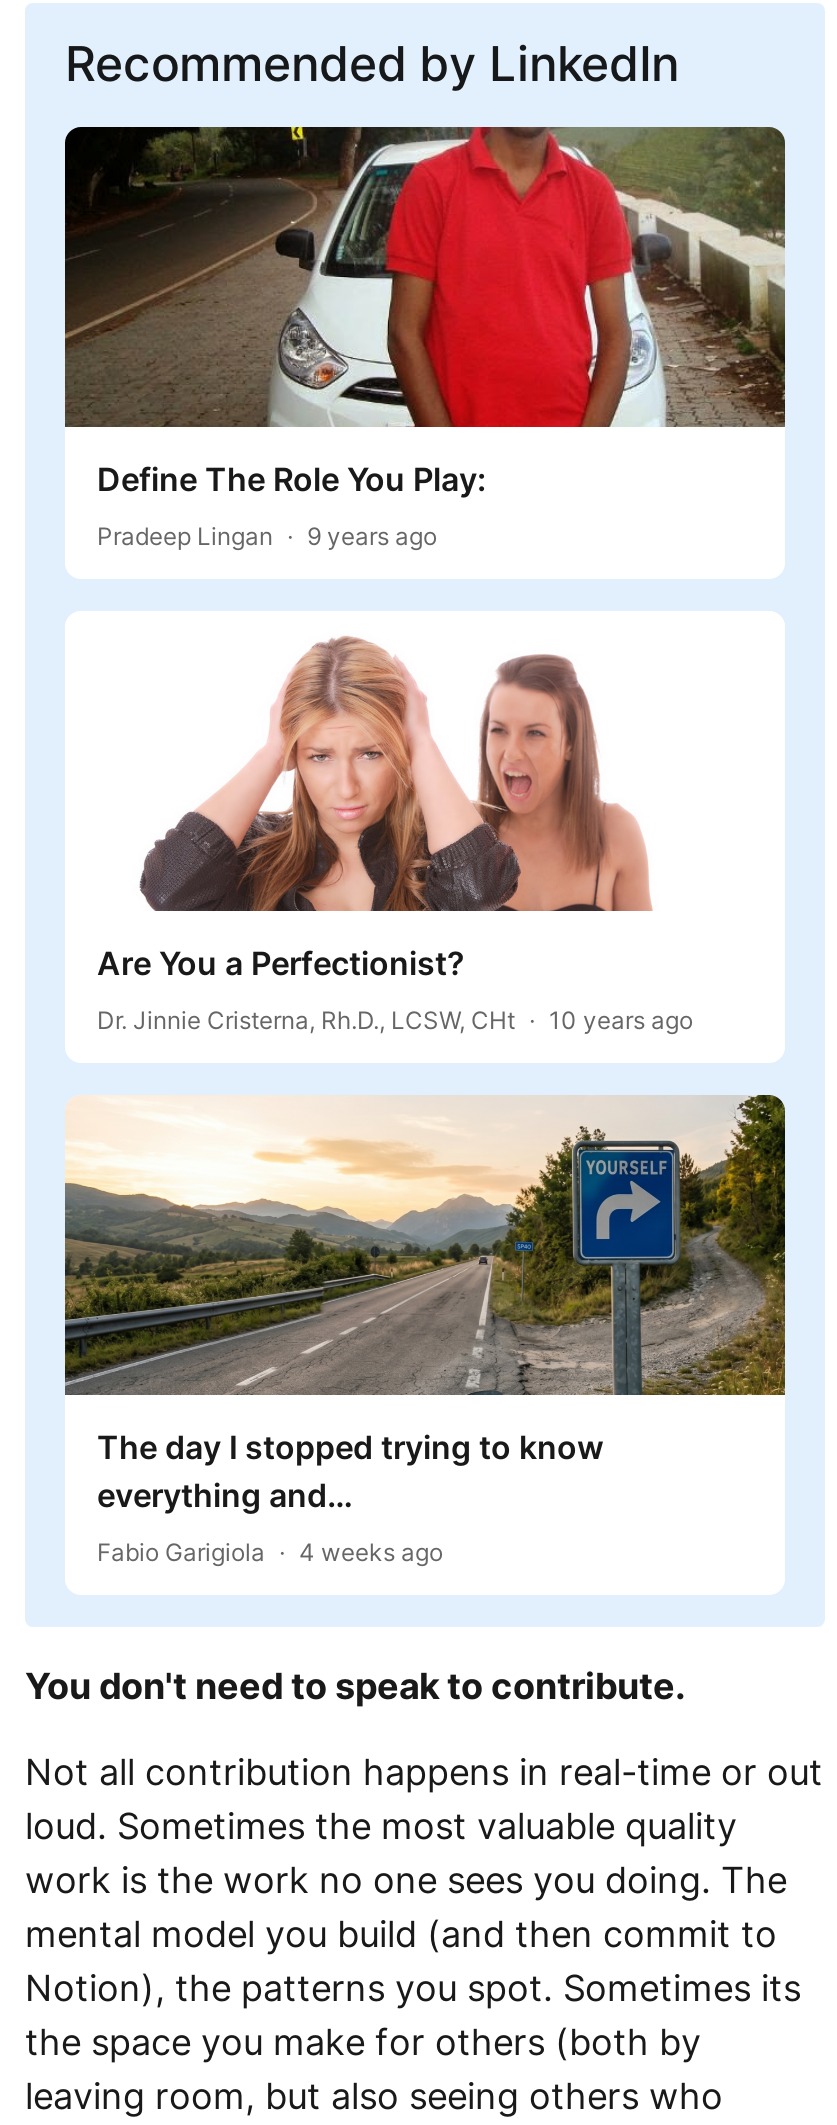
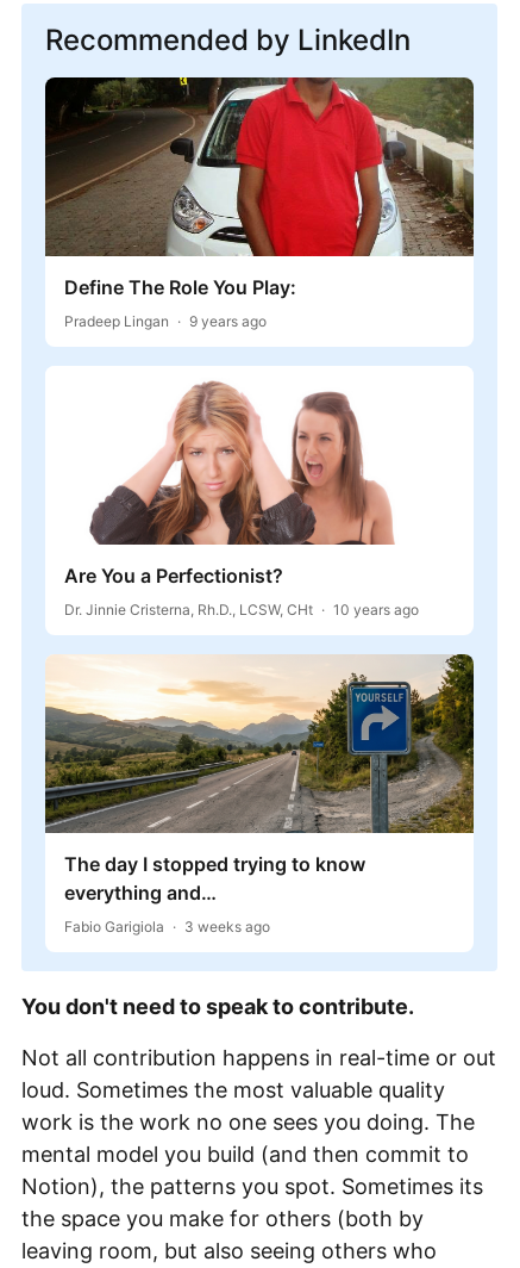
- Fabio Garigiola 4 weeks ago
+ Fabio Garigiola 3 weeks ago
